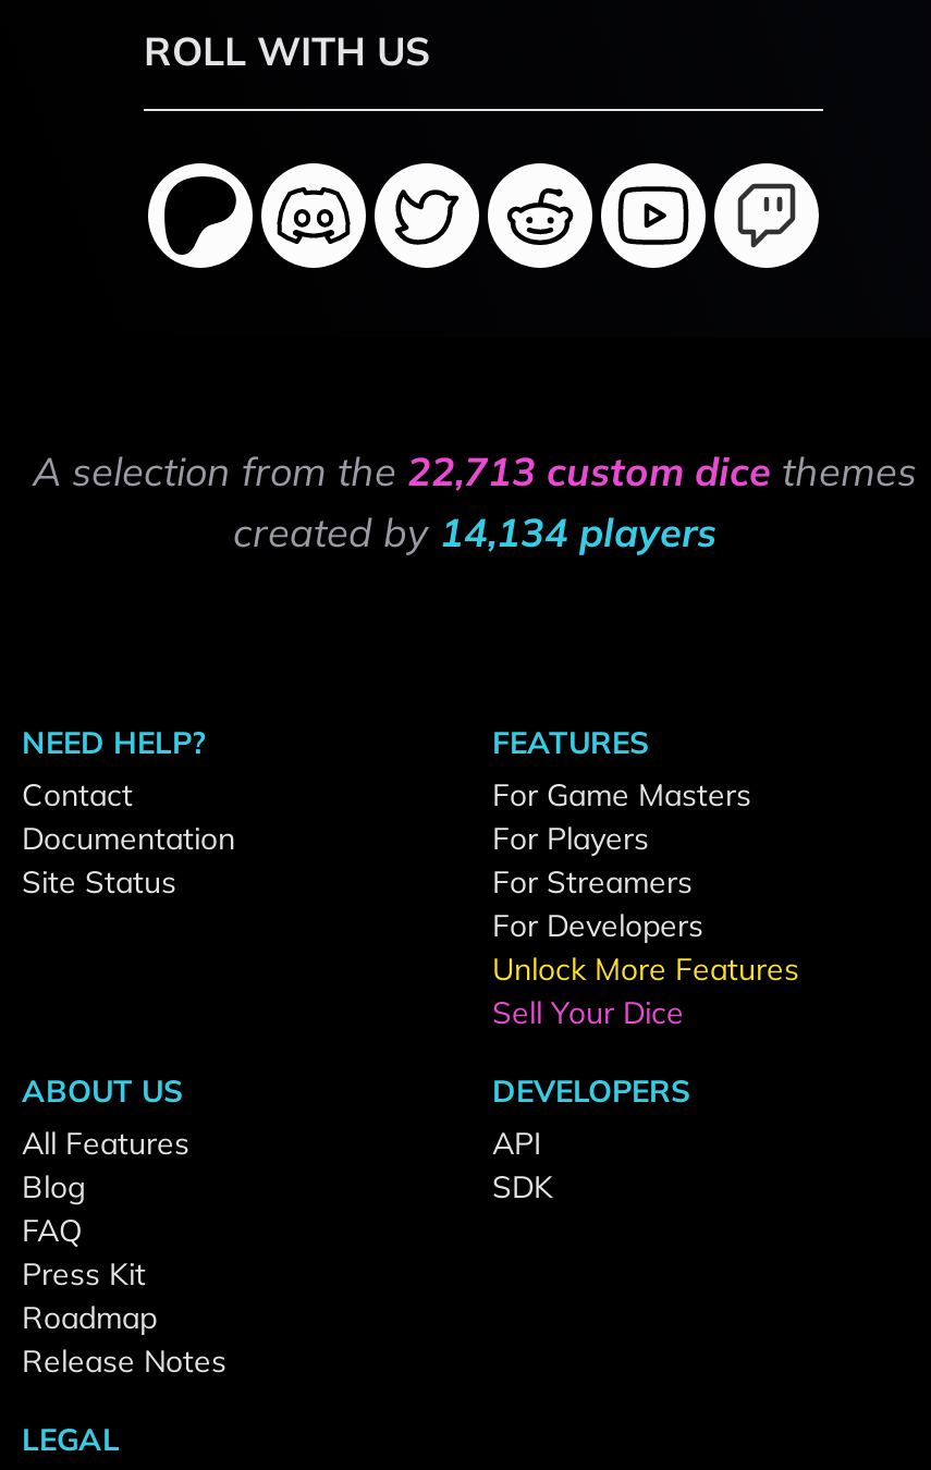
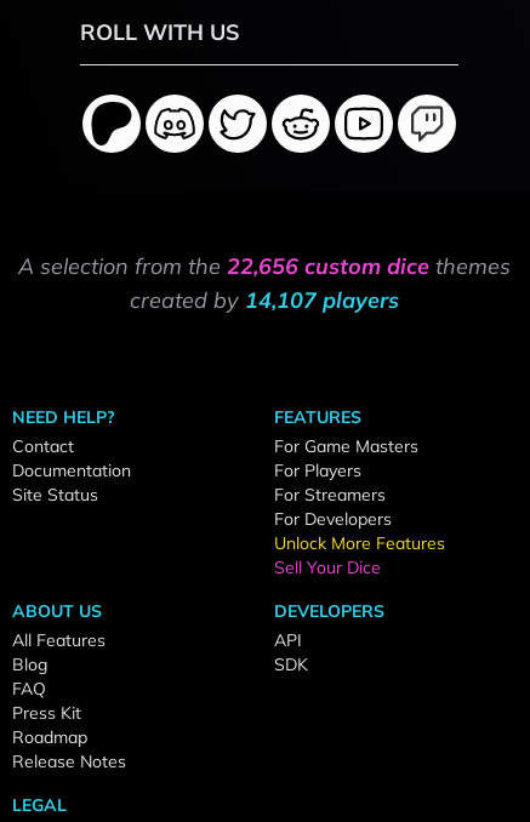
- A selection from the 22,713 custom dice themes
+ A selection from the 22,656 custom dice themes

- created by 14,134 players
+ created by 14,107 players
